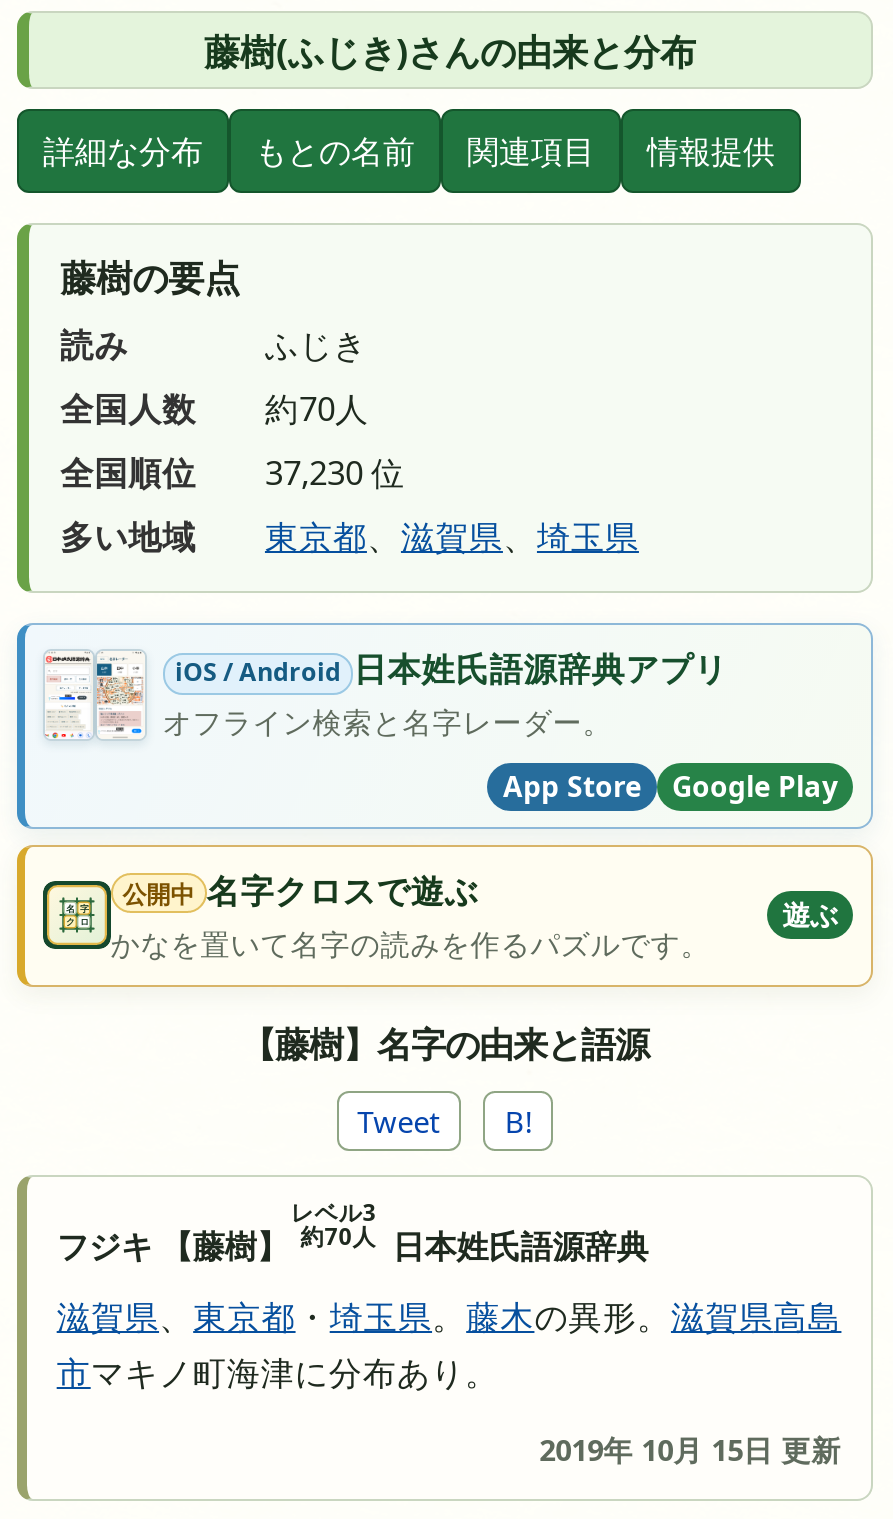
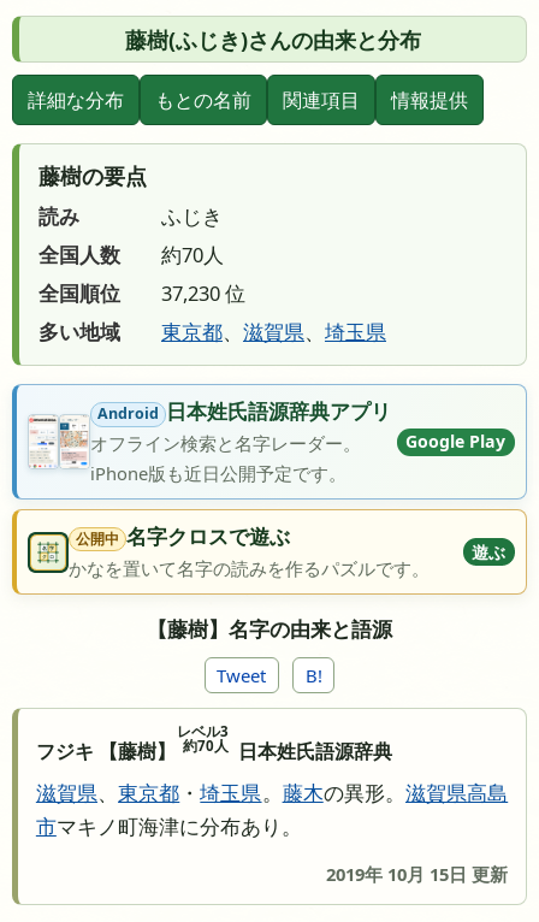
- [image]
- iOS / Android 日本姓氏語源辞典アプリ
+ [image]
+ Android 日本姓氏語源辞典アプリ

- App Store
+ iPhone版も近日公開予定です。

moved up: Google Play
